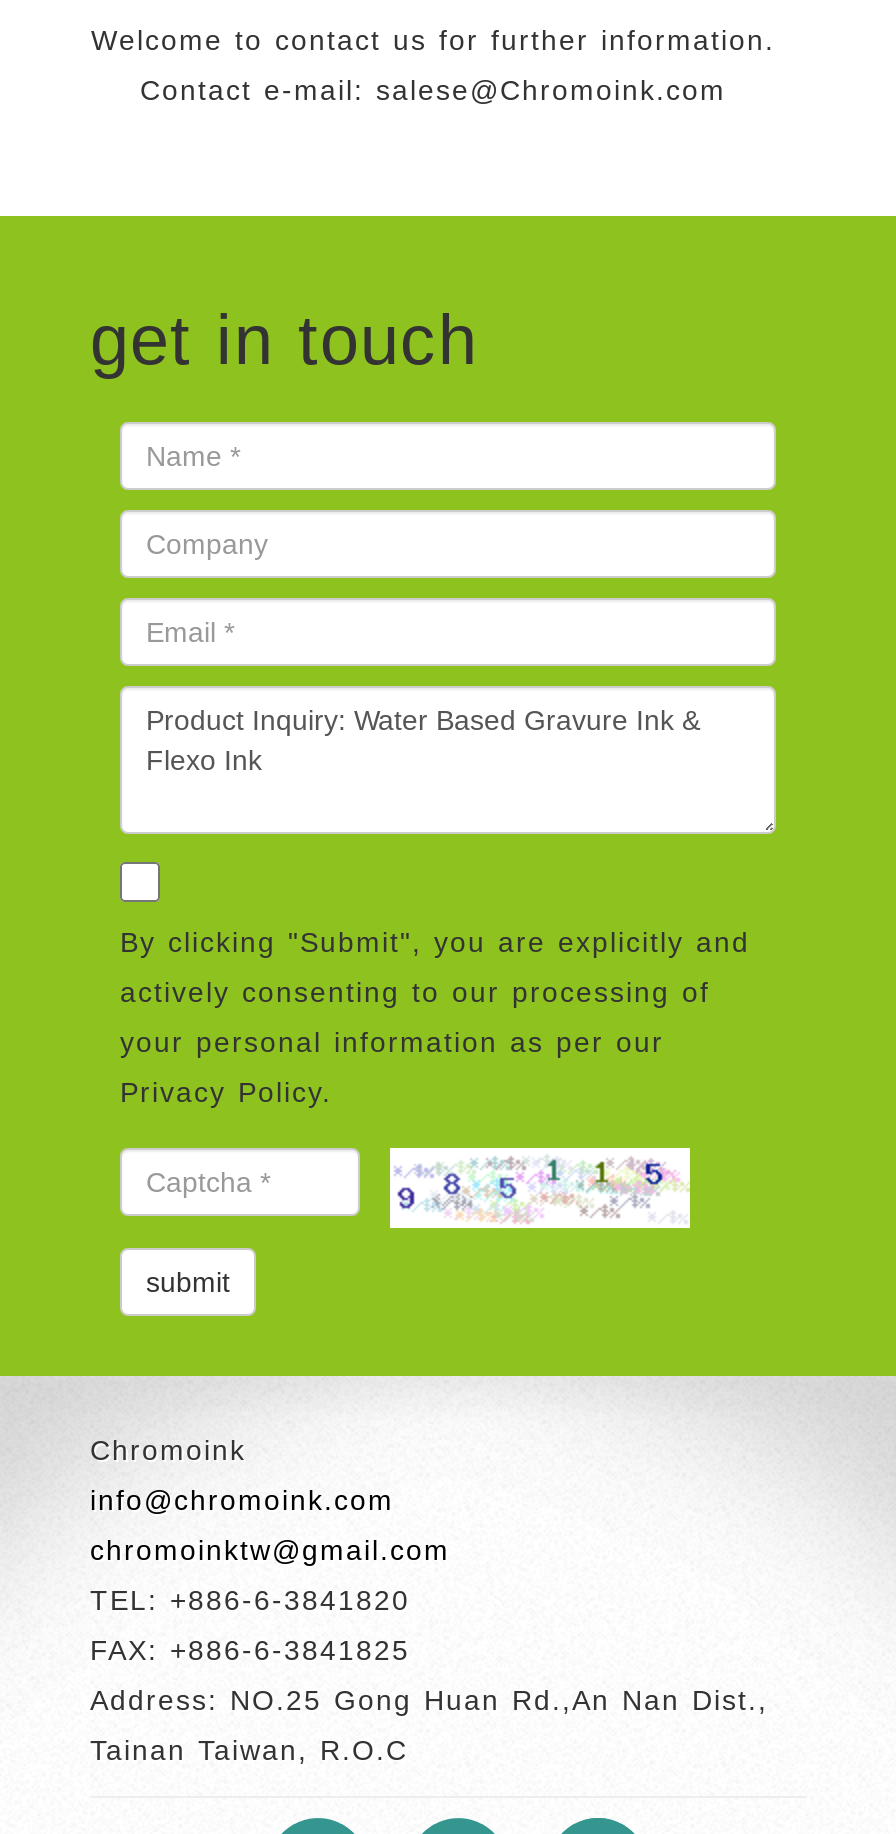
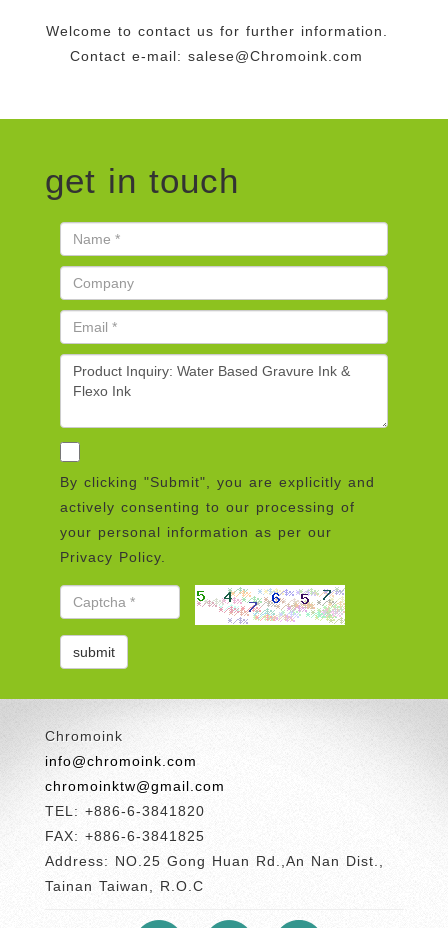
- [image]
+ [image]
